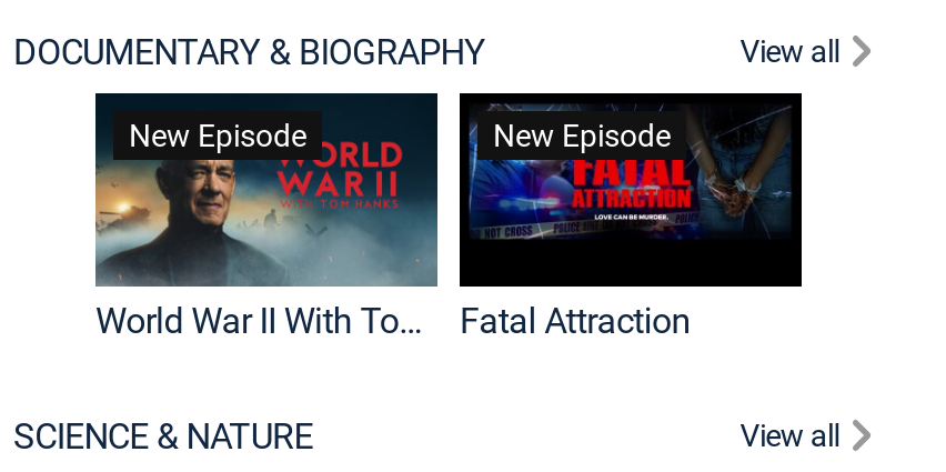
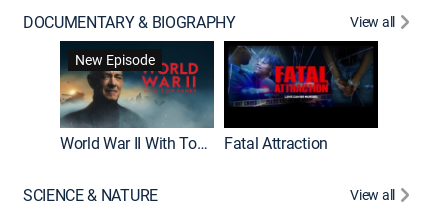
- New Episode
